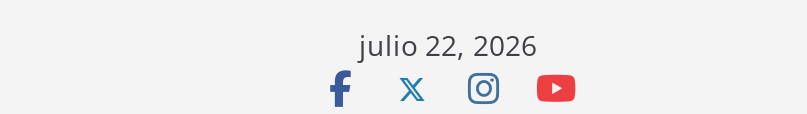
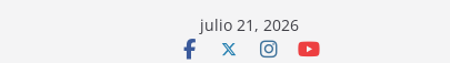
- julio 22, 2026
+ julio 21, 2026
